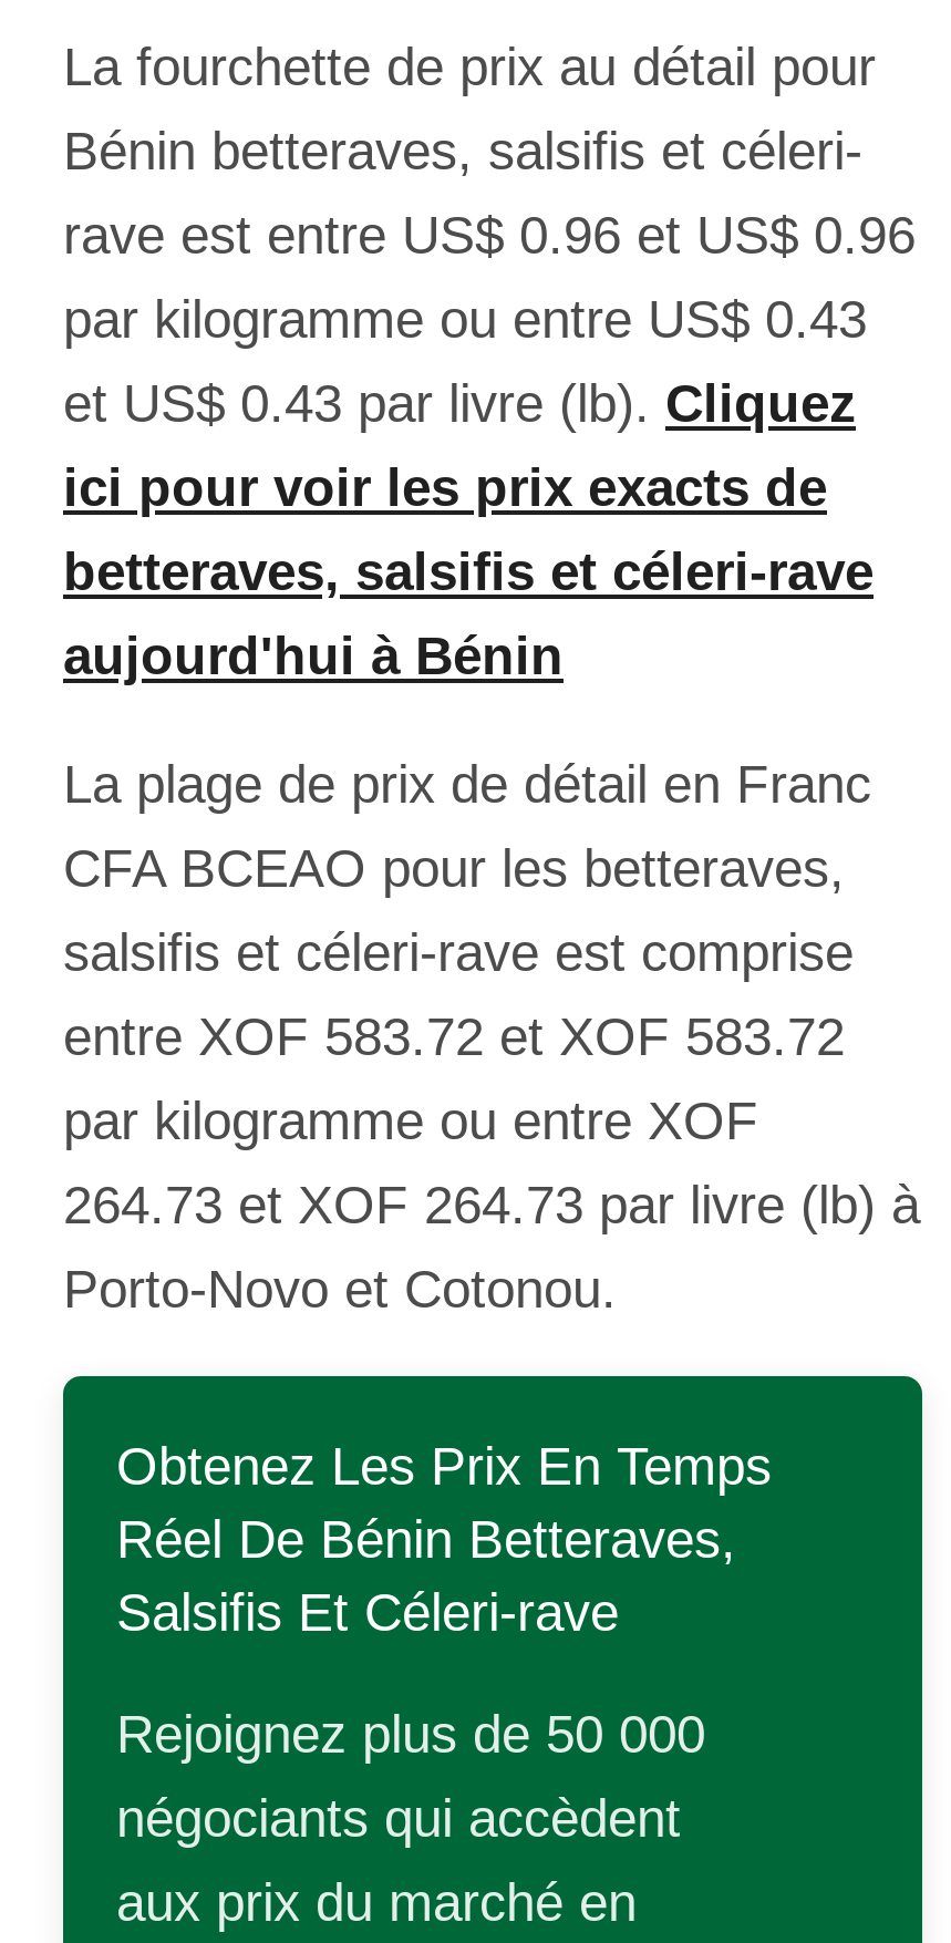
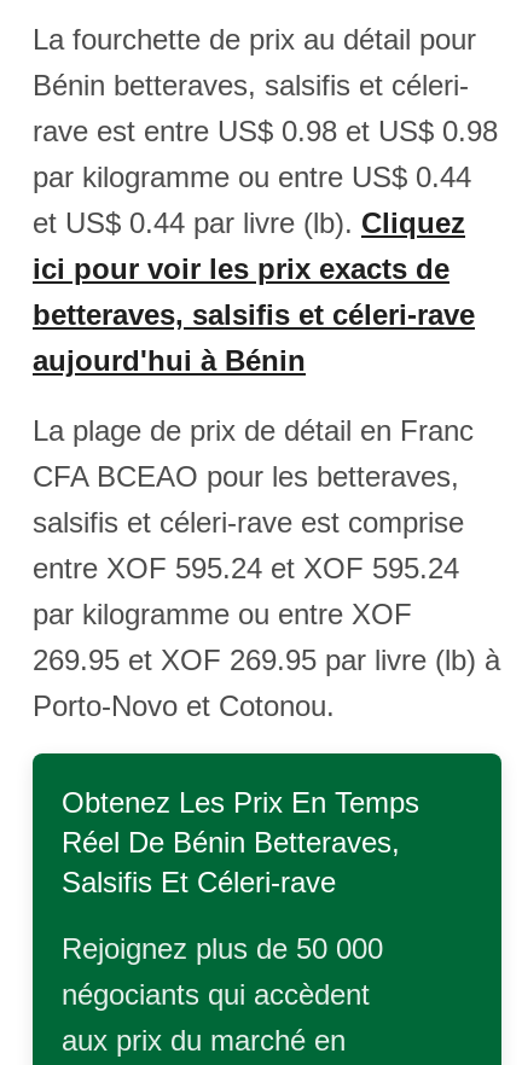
- rave est entre US$ 0.96 et US$ 0.96
+ rave est entre US$ 0.98 et US$ 0.98

- par kilogramme ou entre US$ 0.43
+ par kilogramme ou entre US$ 0.44

- et US$ 0.43 par livre (lb). Cliquez
+ et US$ 0.44 par livre (lb). Cliquez

- entre XOF 583.72 et XOF 583.72
+ entre XOF 595.24 et XOF 595.24

- 264.73 et XOF 264.73 par livre (lb) à
+ 269.95 et XOF 269.95 par livre (lb) à
